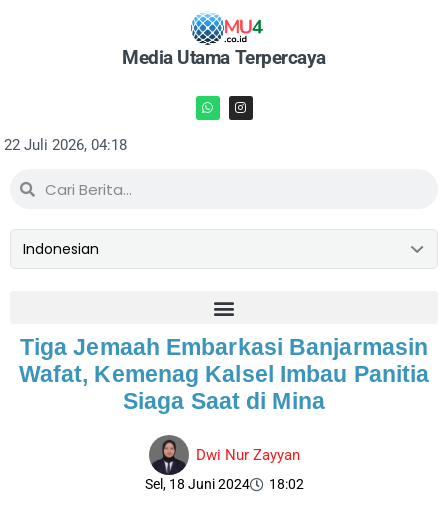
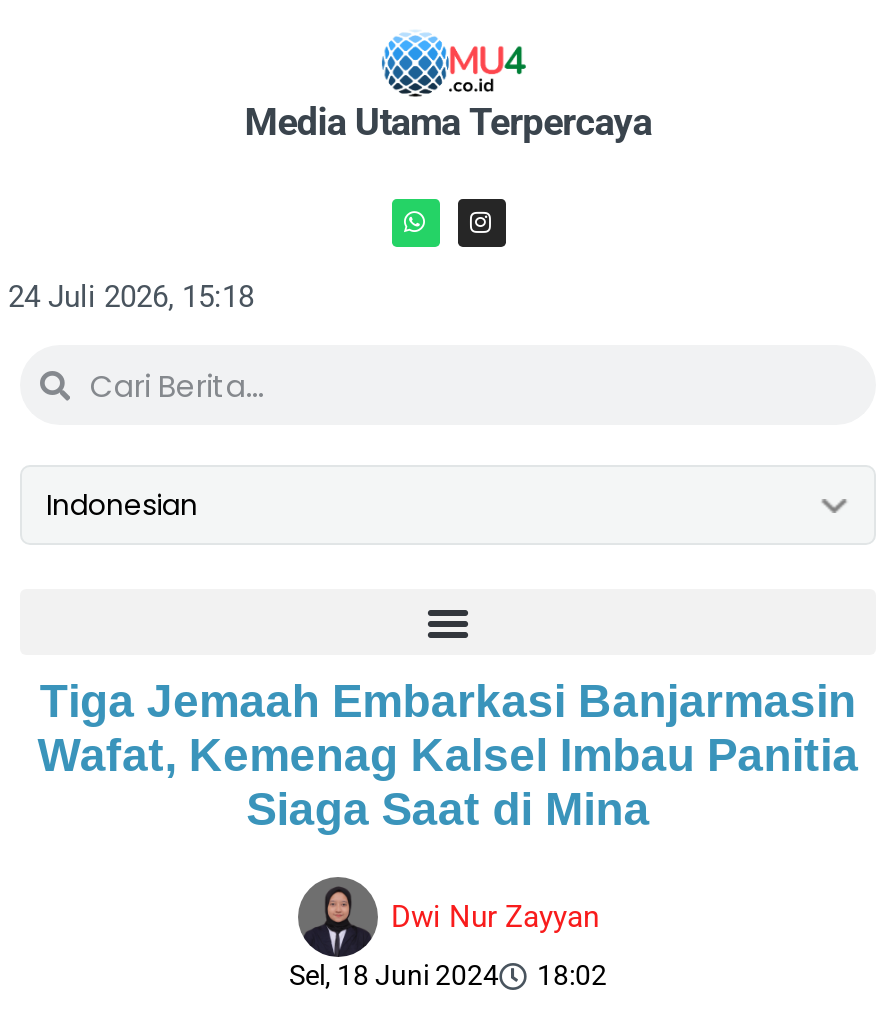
- 22 Juli 2026, 04:18
+ 24 Juli 2026, 15:18
